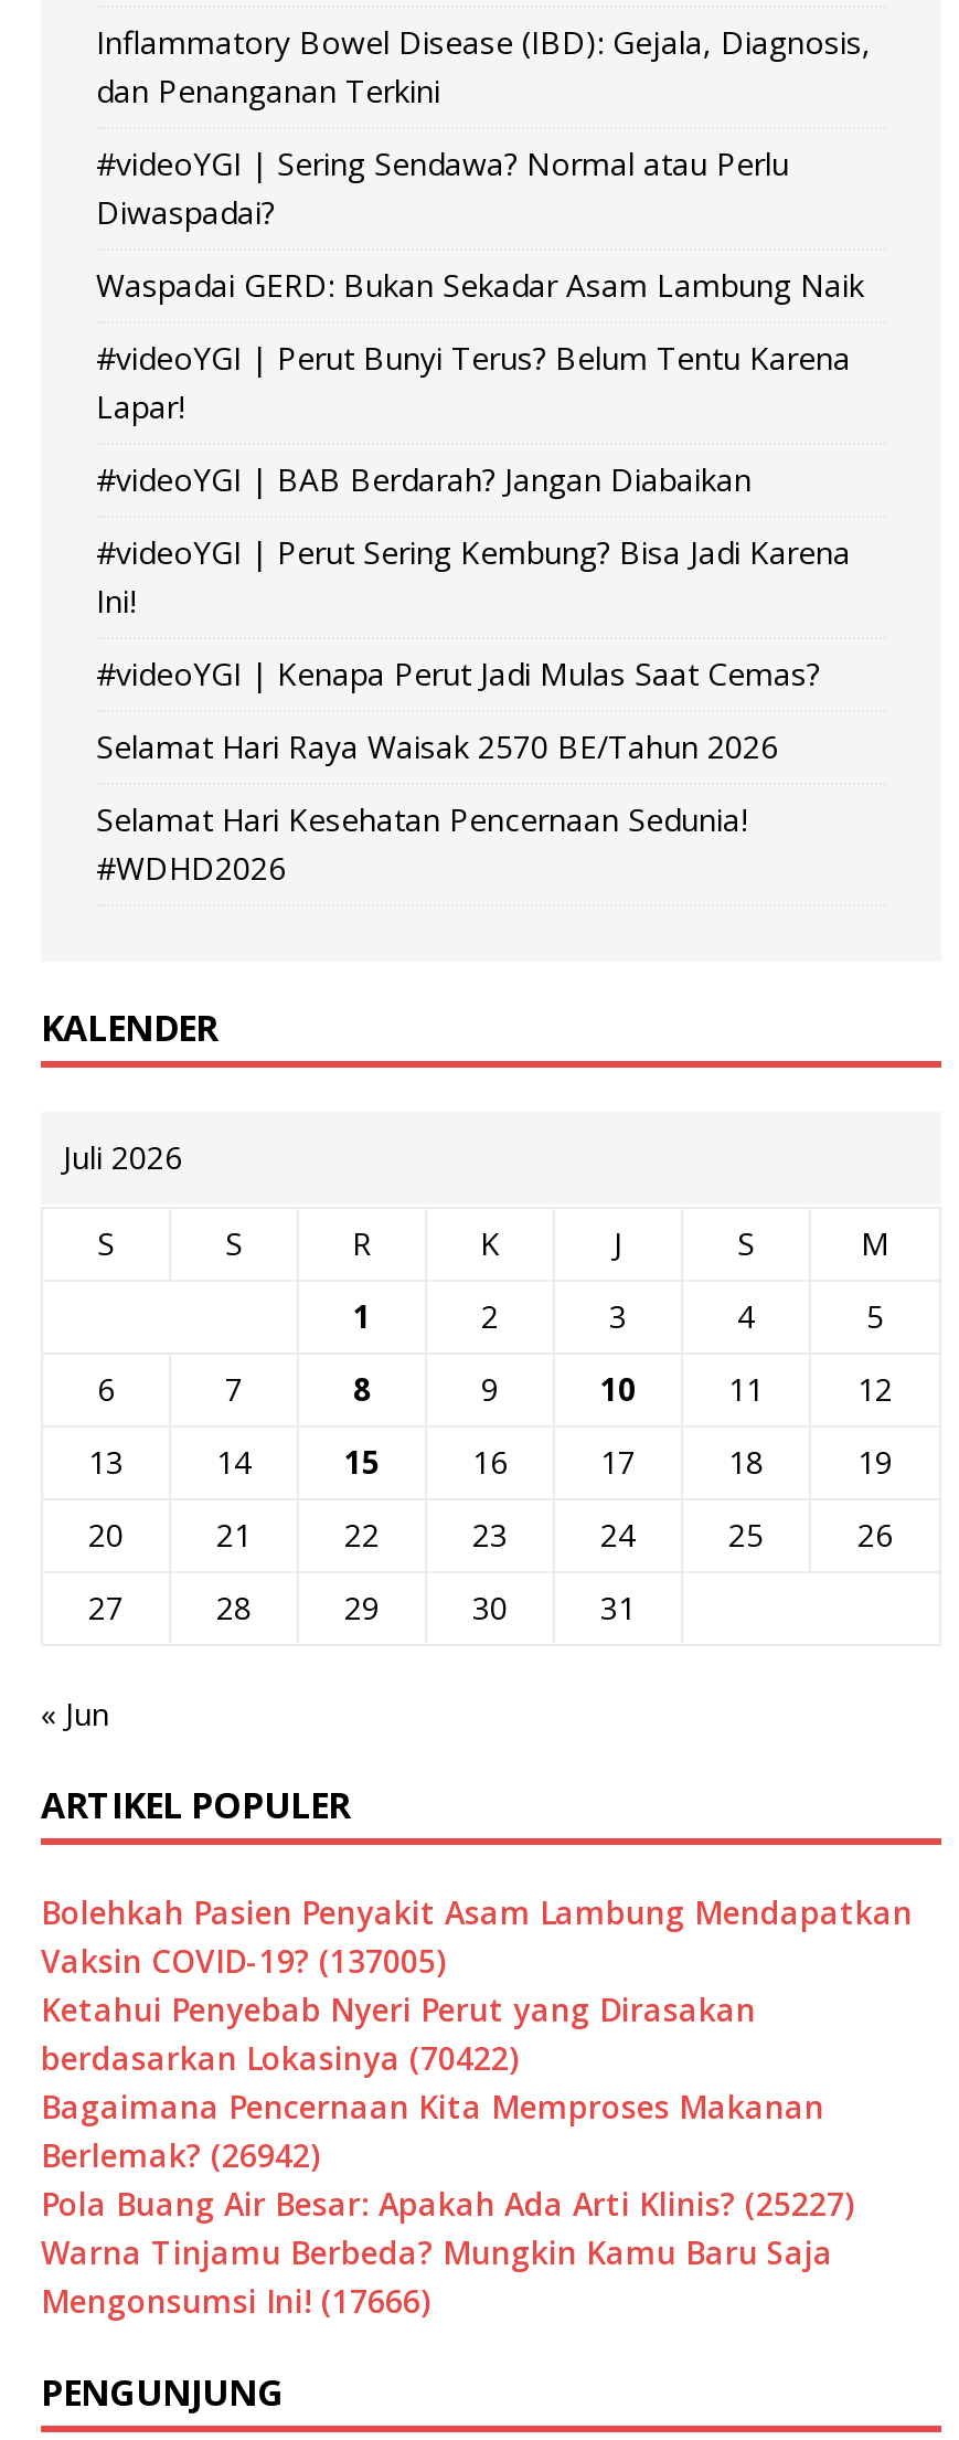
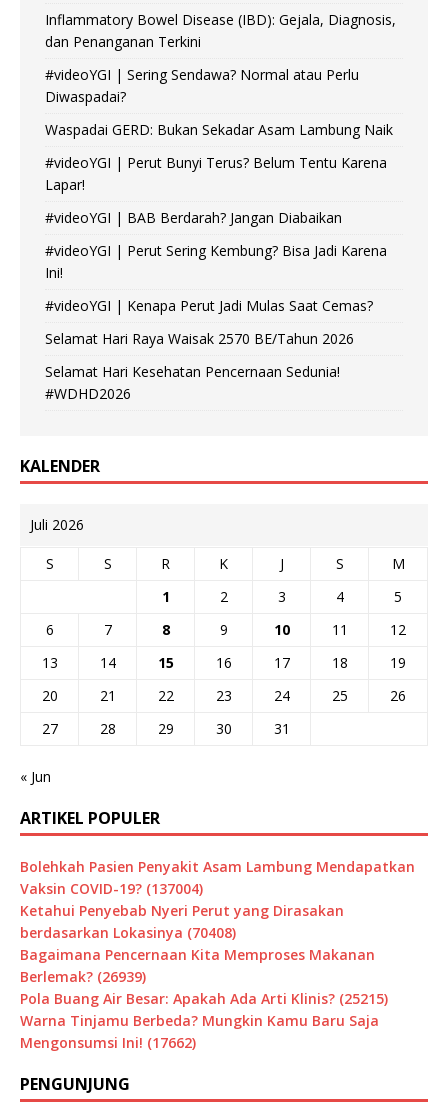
- Vaksin COVID-19? (137005)
+ Vaksin COVID-19? (137004)

- berdasarkan Lokasinya (70422)
+ berdasarkan Lokasinya (70408)

- Berlemak? (26942)
+ Berlemak? (26939)

- Pola Buang Air Besar: Apakah Ada Arti Klinis? (25227)
+ Pola Buang Air Besar: Apakah Ada Arti Klinis? (25215)

- Mengonsumsi Ini! (17666)
+ Mengonsumsi Ini! (17662)
